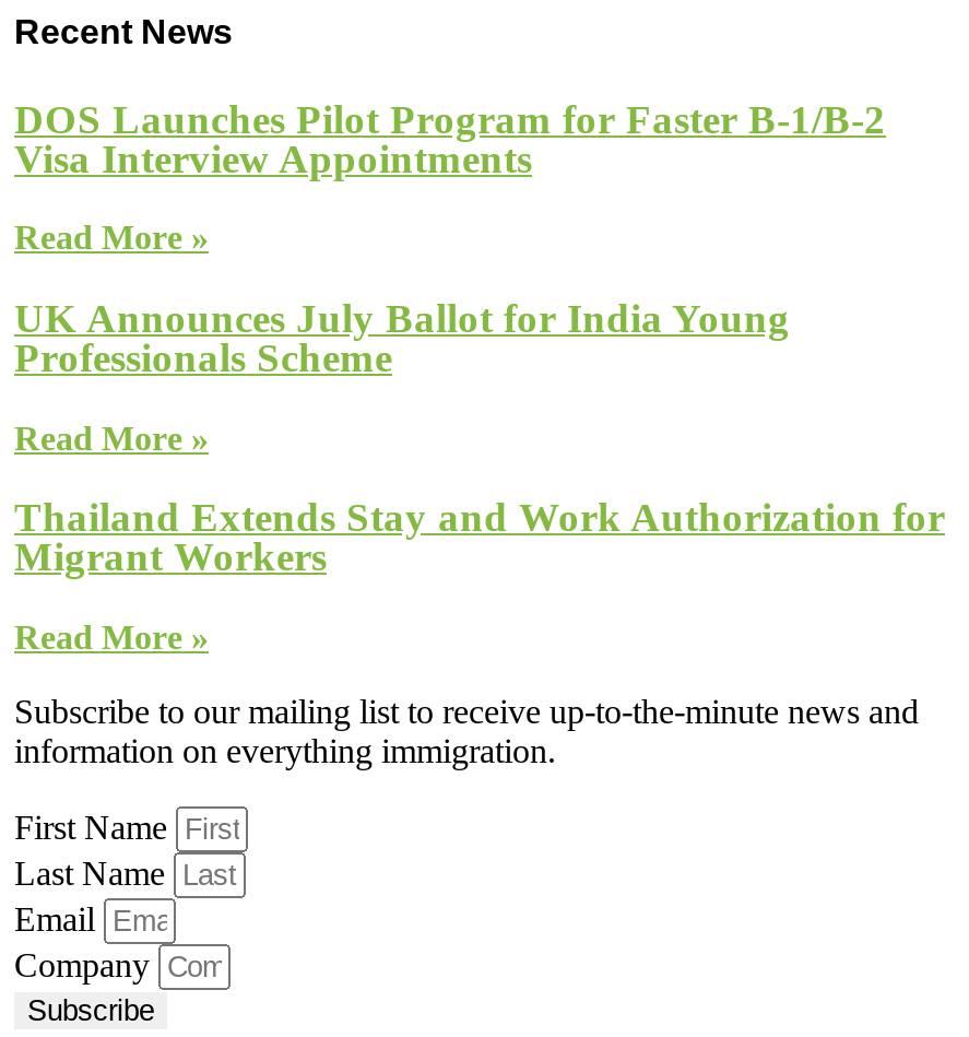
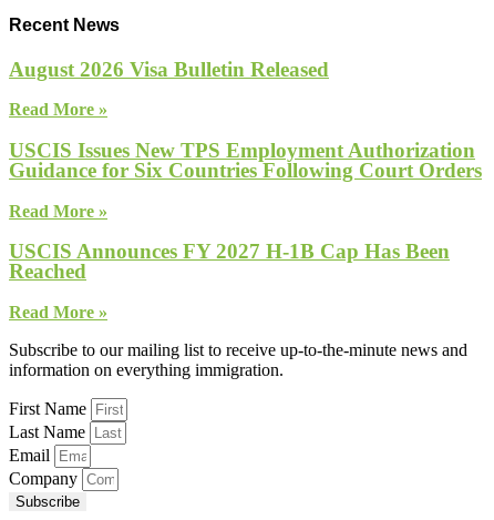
- DOS Launches Pilot Program for Faster B-1/B-2
- Visa Interview Appointments
+ August 2026 Visa Bulletin Released

- UK Announces July Ballot for India Young
- Professionals Scheme
+ USCIS Issues New TPS Employment Authorization
+ Guidance for Six Countries Following Court Orders

- Thailand Extends Stay and Work Authorization for
- Migrant Workers
+ USCIS Announces FY 2027 H-1B Cap Has Been
+ Reached
